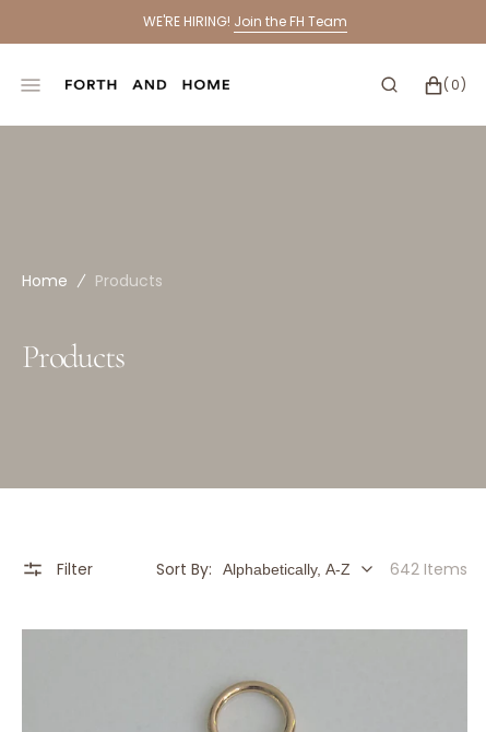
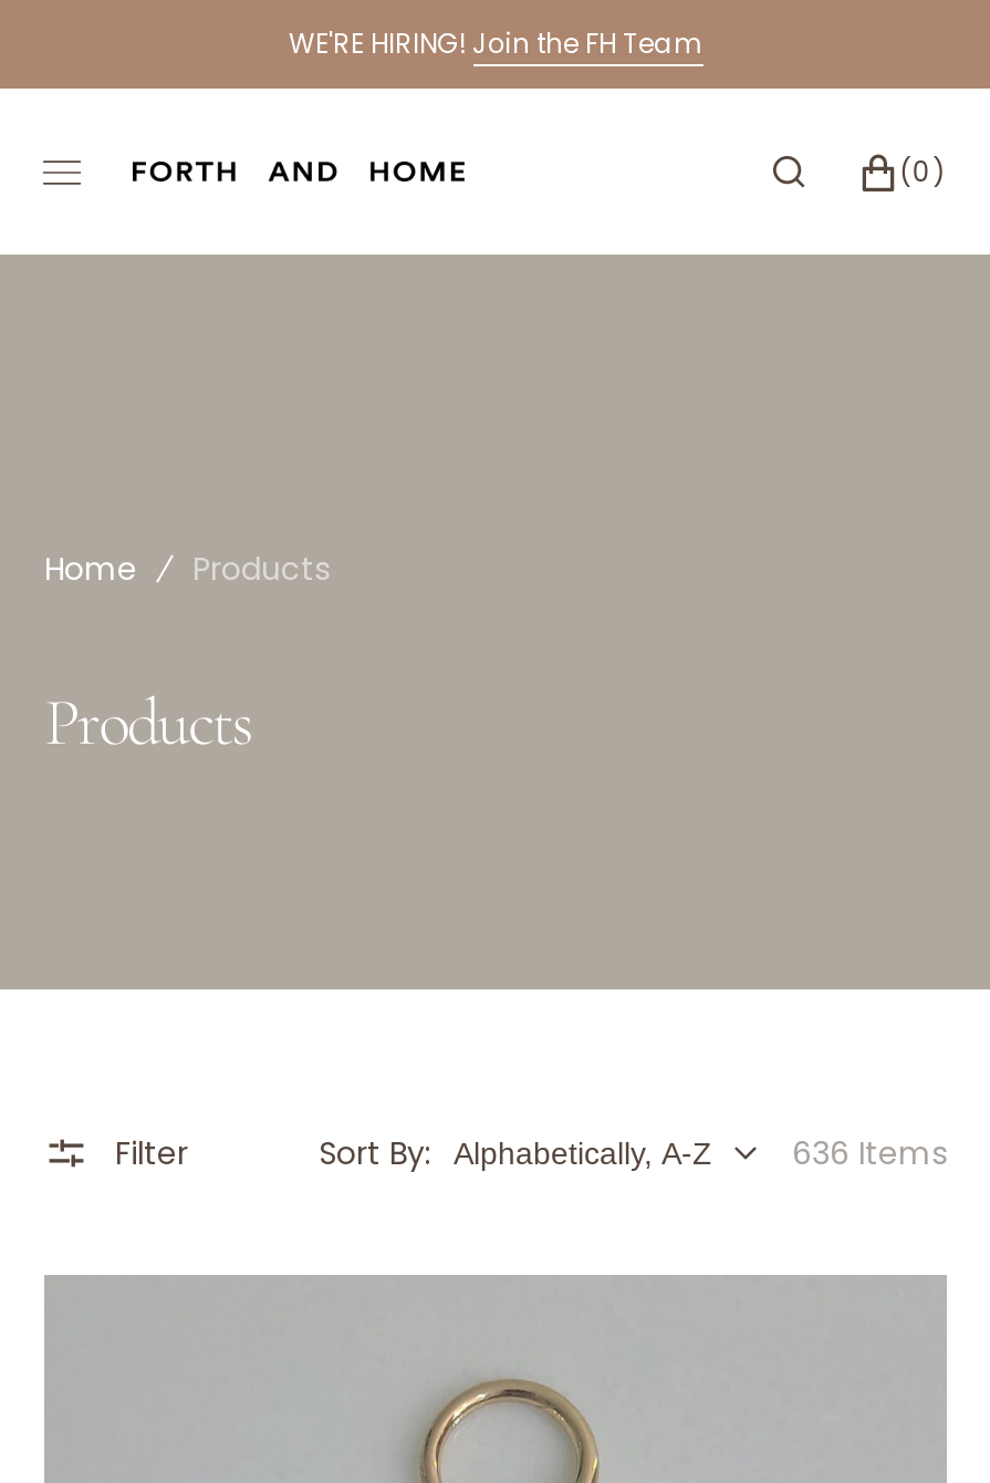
- 642 Items
+ 636 Items
